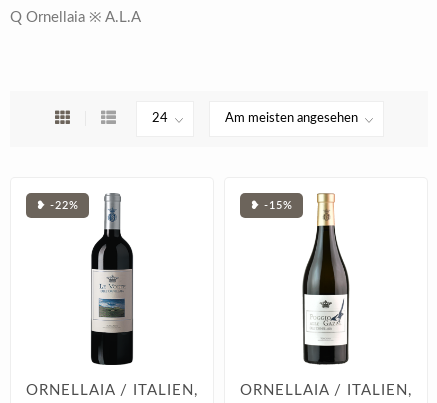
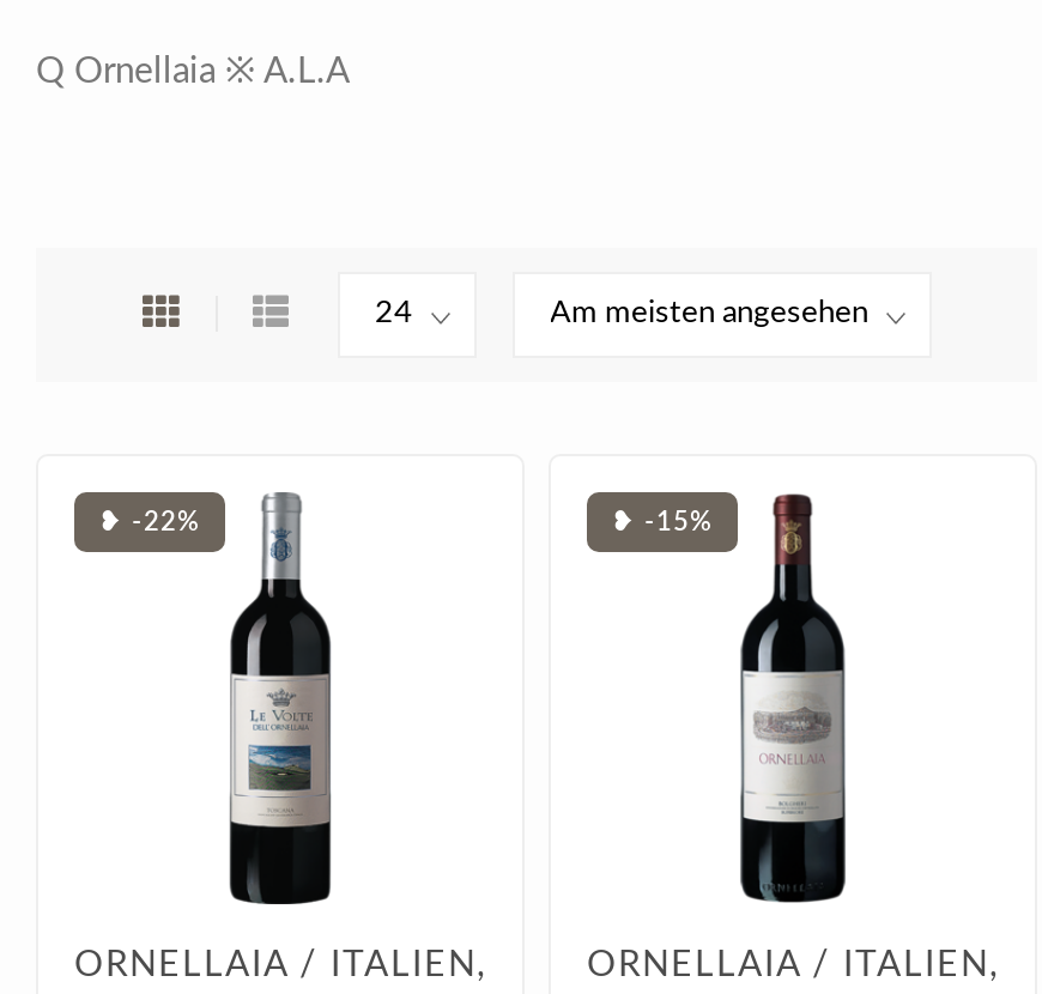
- [image]
+ [image]
